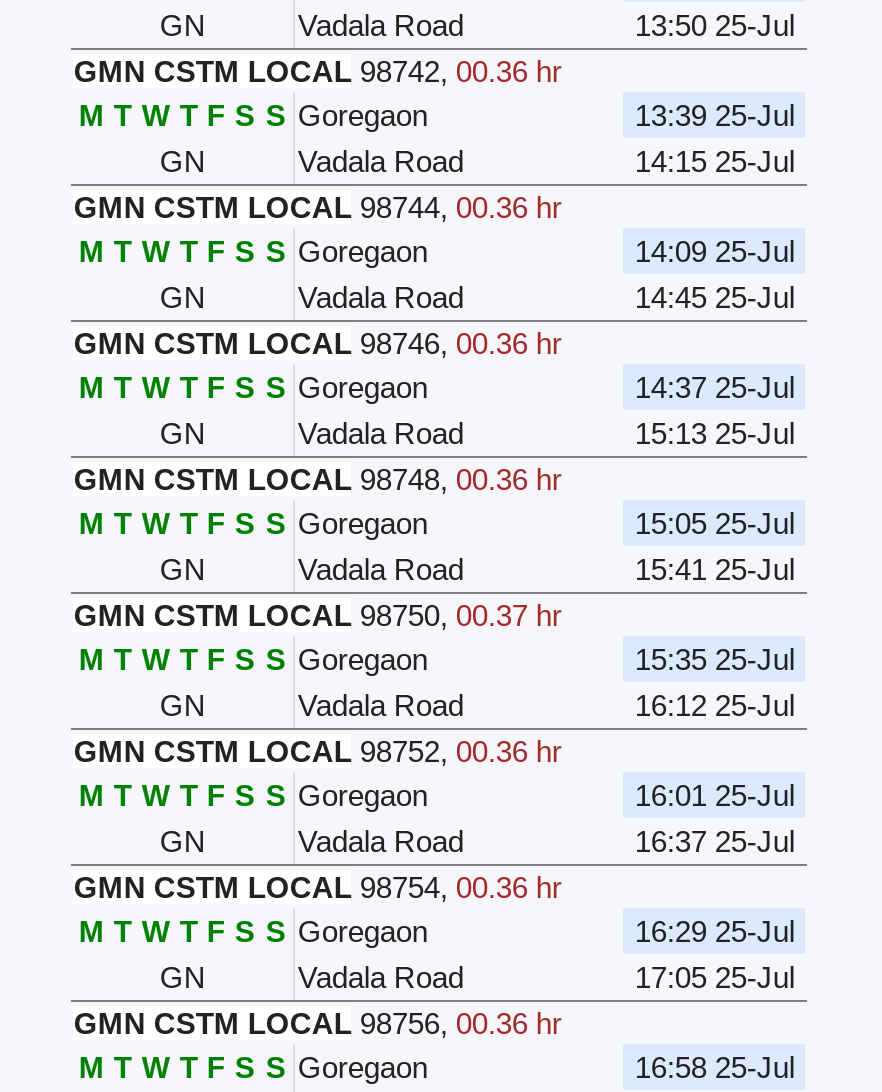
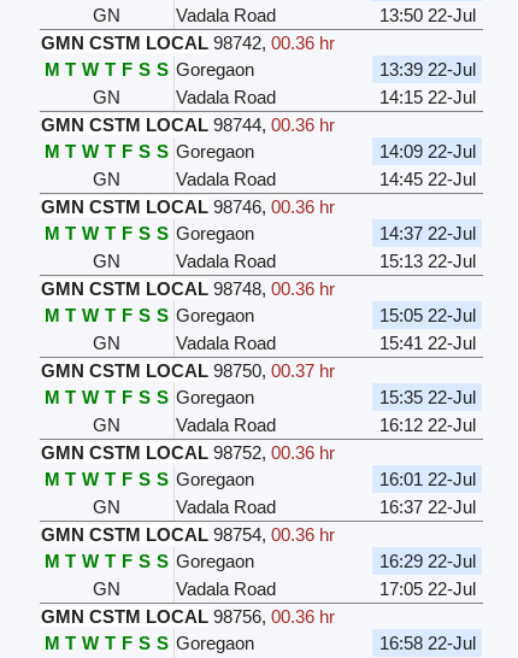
- 13:50 25-Jul
+ 13:50 22-Jul

- 13:39 25-Jul
+ 13:39 22-Jul

- 14:15 25-Jul
+ 14:15 22-Jul

- 14:09 25-Jul
+ 14:09 22-Jul

- 14:45 25-Jul
+ 14:45 22-Jul

- 14:37 25-Jul
+ 14:37 22-Jul

- 15:13 25-Jul
+ 15:13 22-Jul

- 15:05 25-Jul
+ 15:05 22-Jul

- 15:41 25-Jul
+ 15:41 22-Jul

- 15:35 25-Jul
+ 15:35 22-Jul

- 16:12 25-Jul
+ 16:12 22-Jul

- 16:01 25-Jul
+ 16:01 22-Jul

- 16:37 25-Jul
+ 16:37 22-Jul

- 16:29 25-Jul
+ 16:29 22-Jul

- 17:05 25-Jul
+ 17:05 22-Jul

- 16:58 25-Jul
+ 16:58 22-Jul
